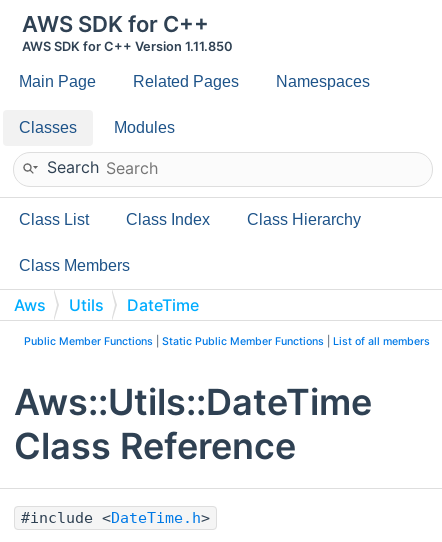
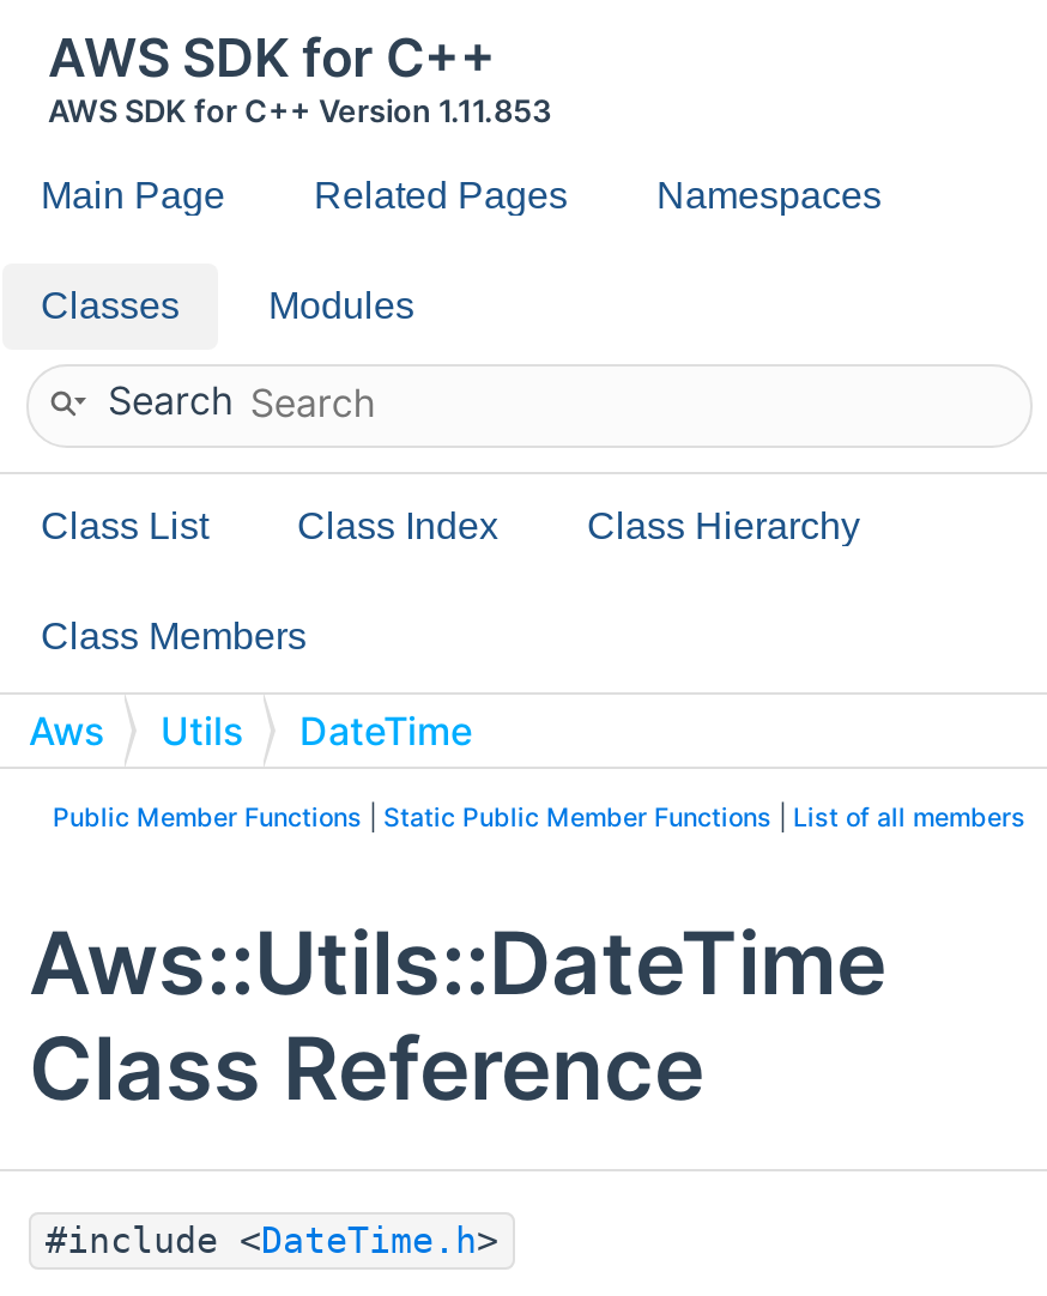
- AWS SDK for C++ Version 1.11.850
+ AWS SDK for C++ Version 1.11.853
